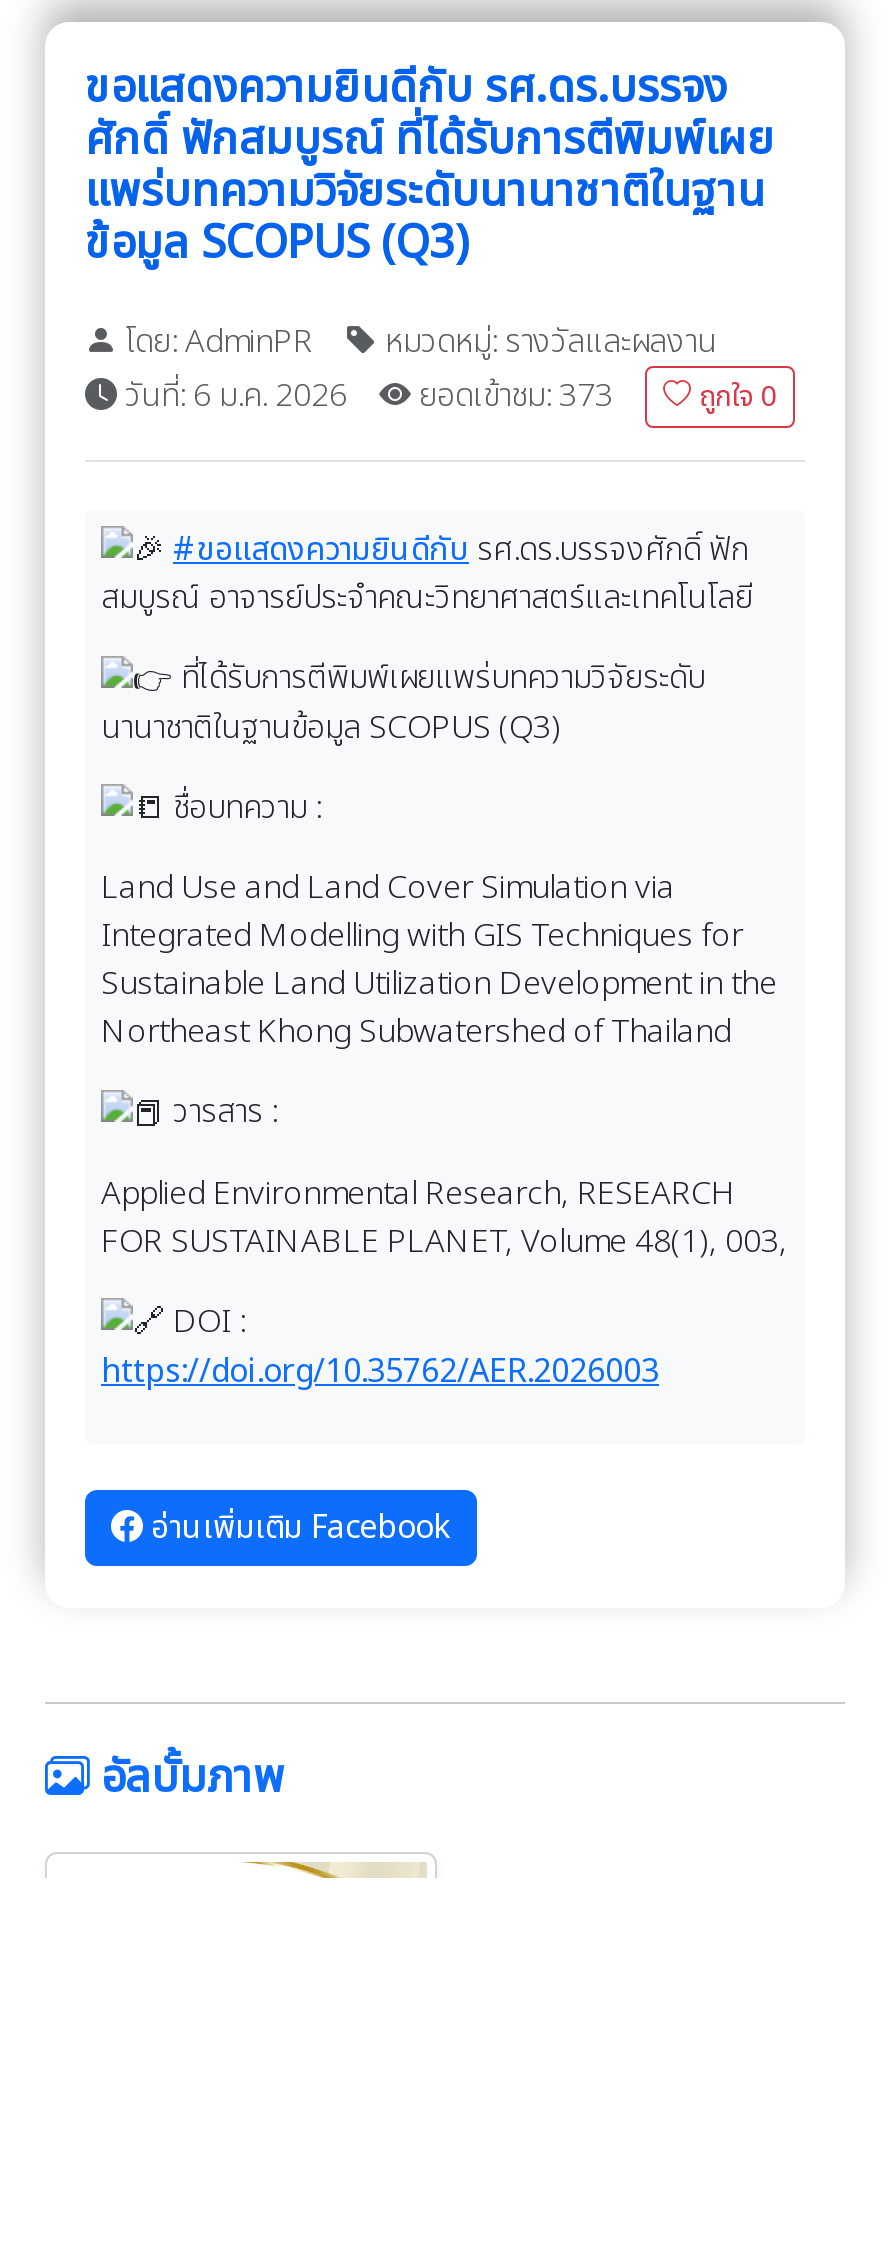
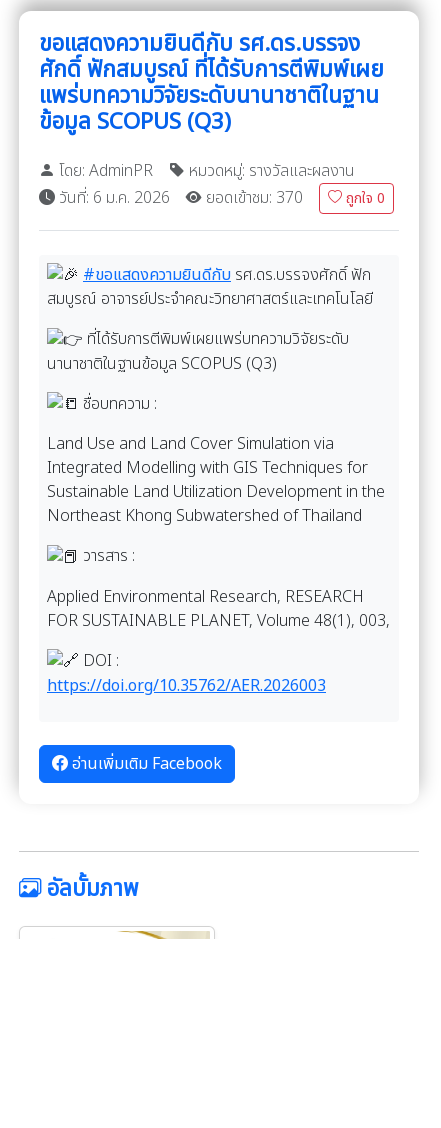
- ยอดเข้าชม: 373
+ ยอดเข้าชม: 370
